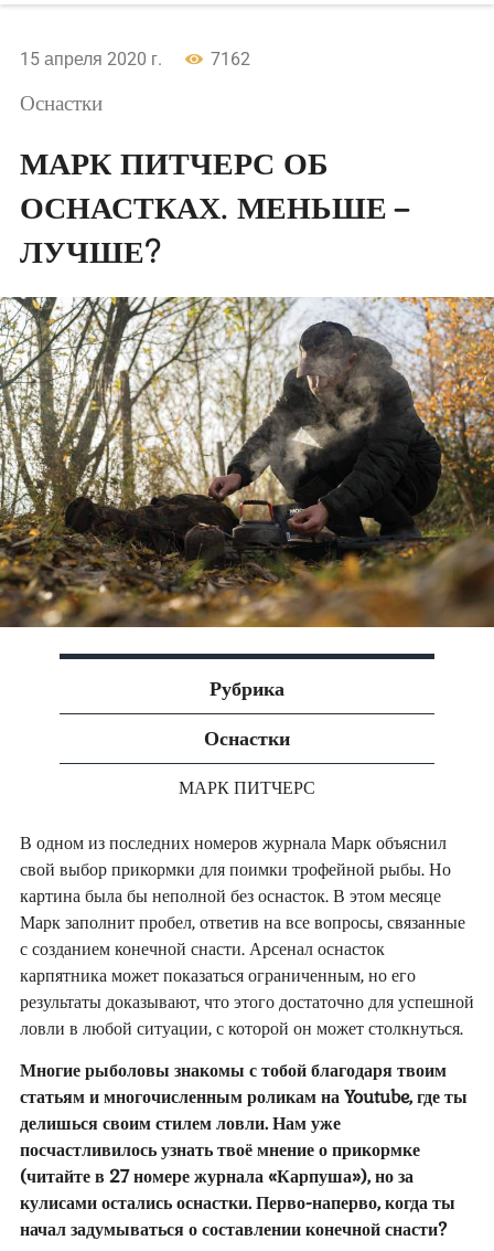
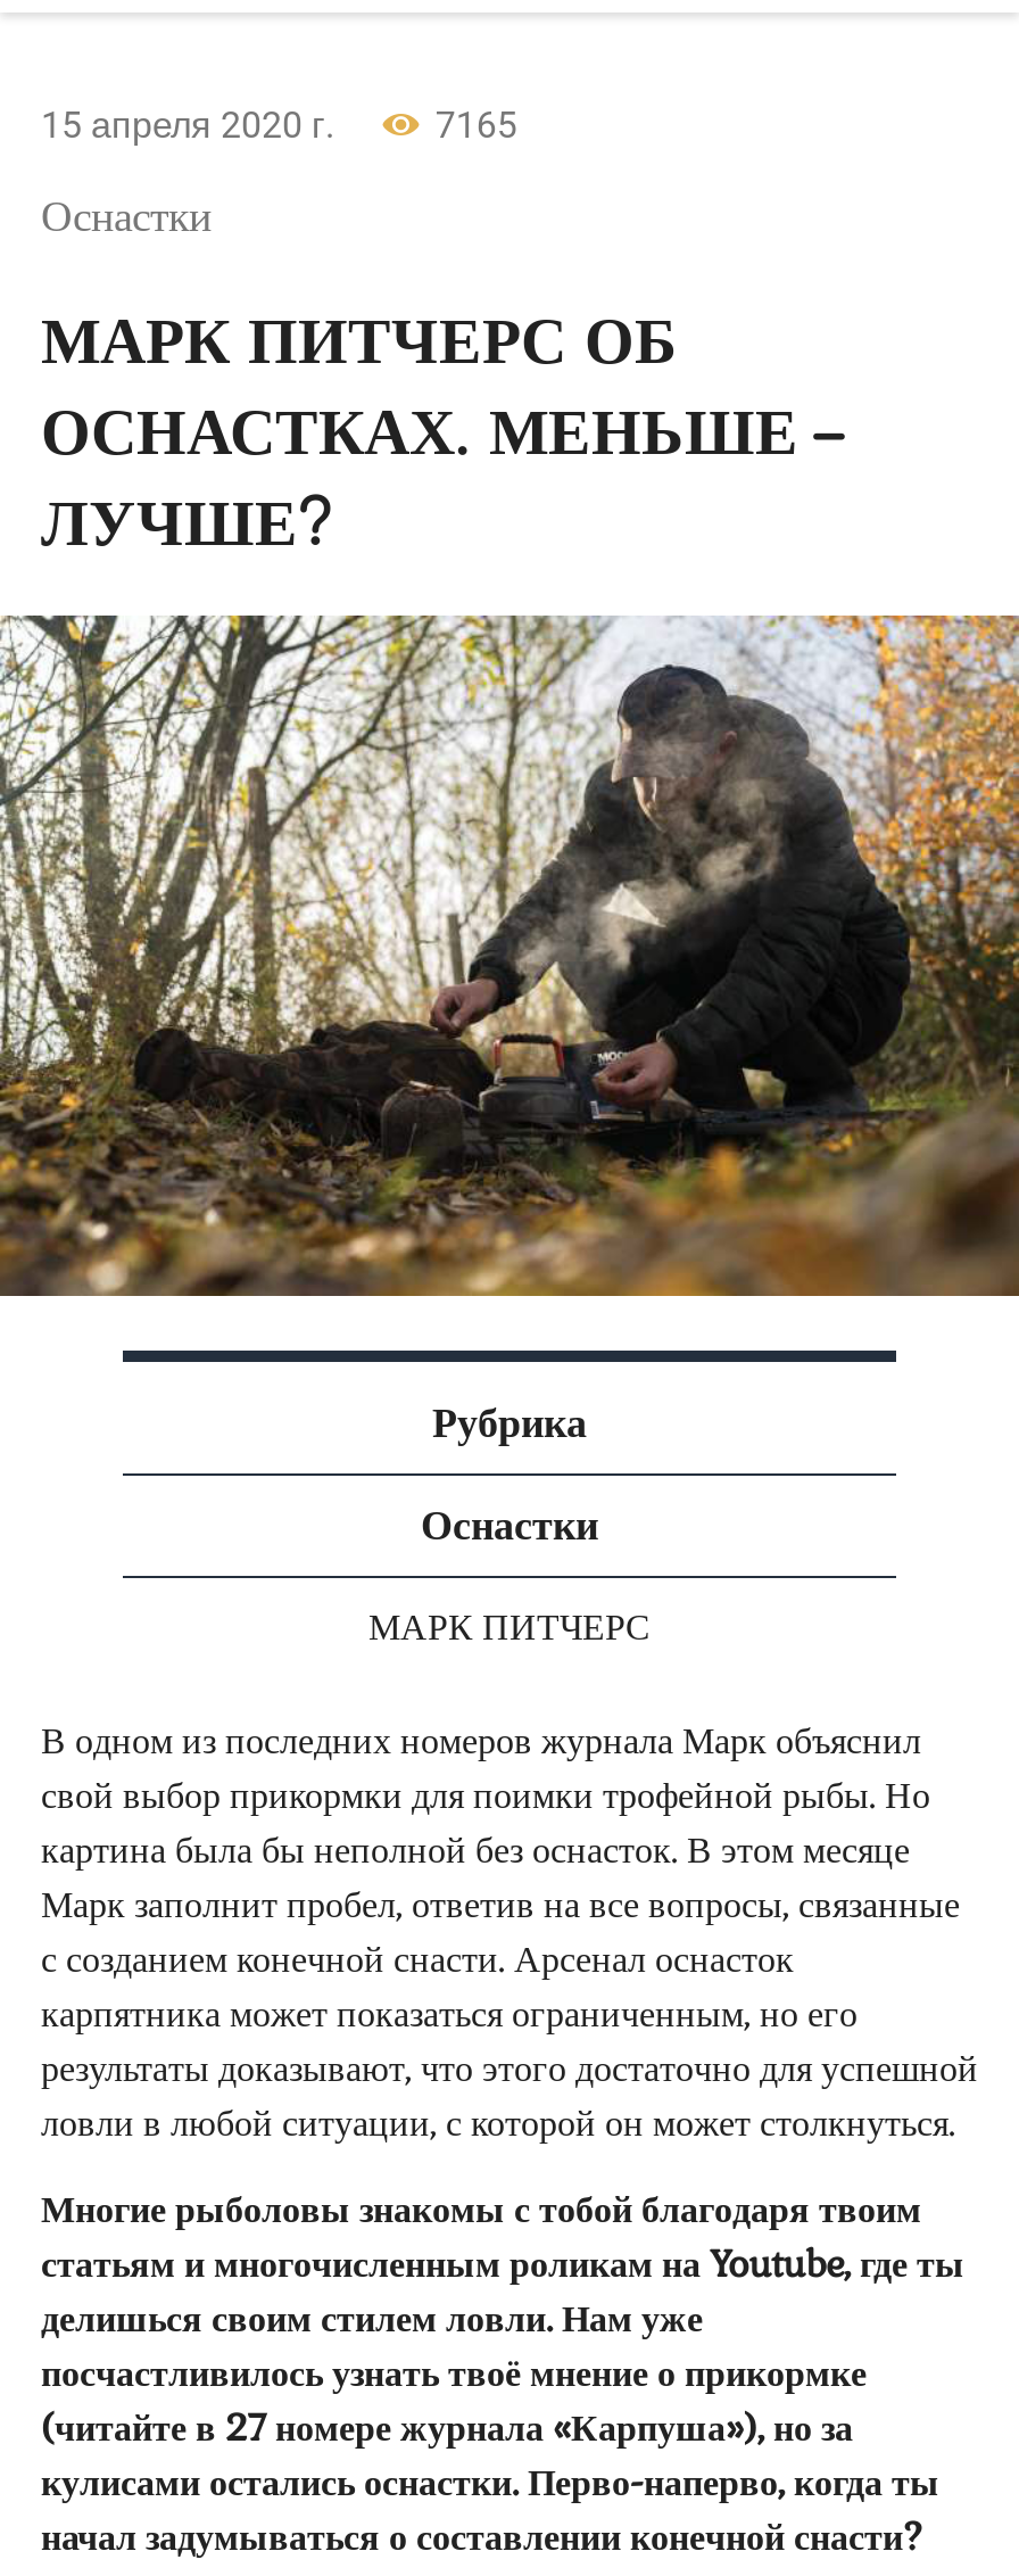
- 7162
+ 7165
